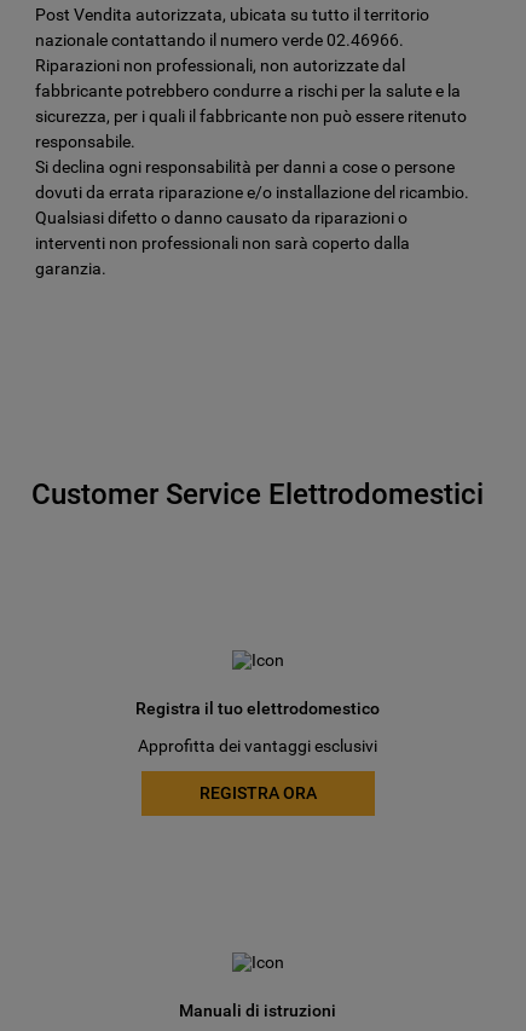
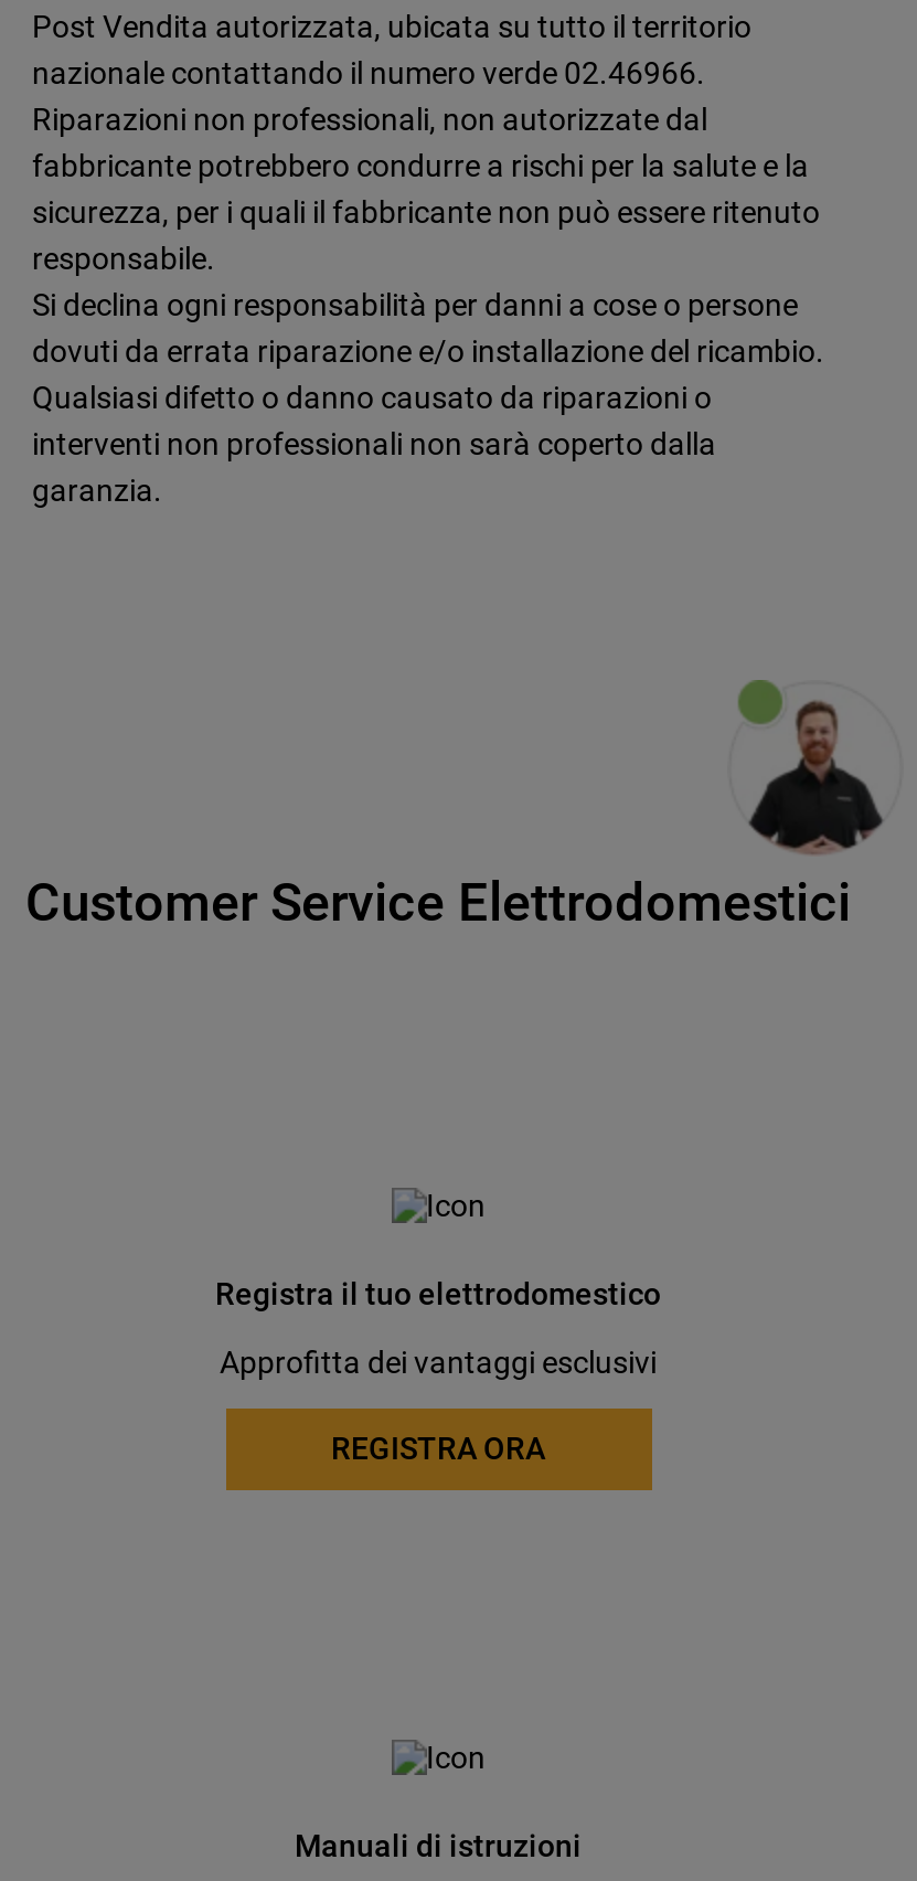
+ [image]
